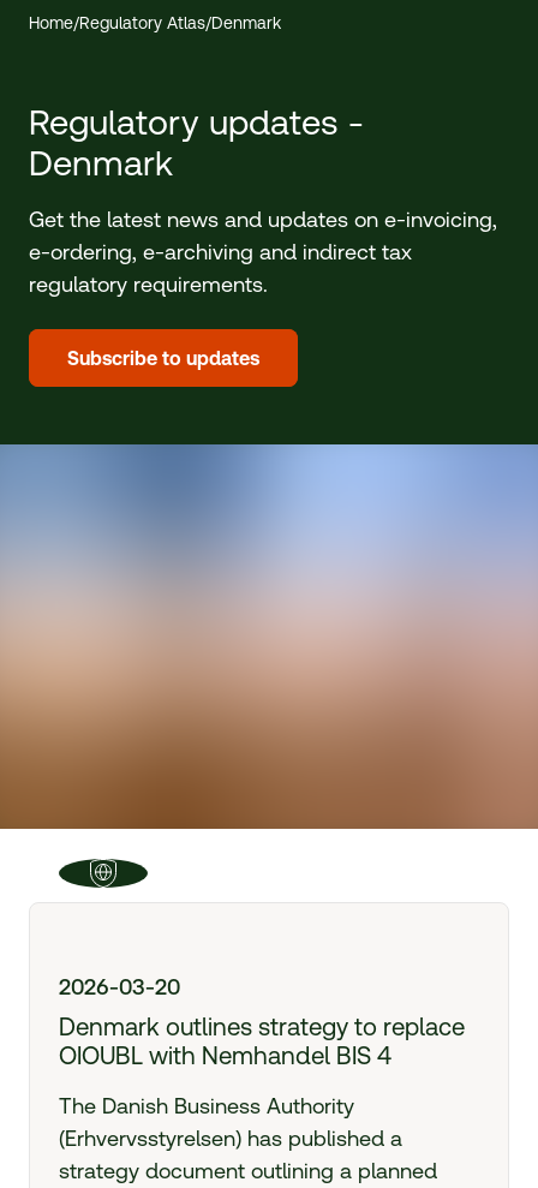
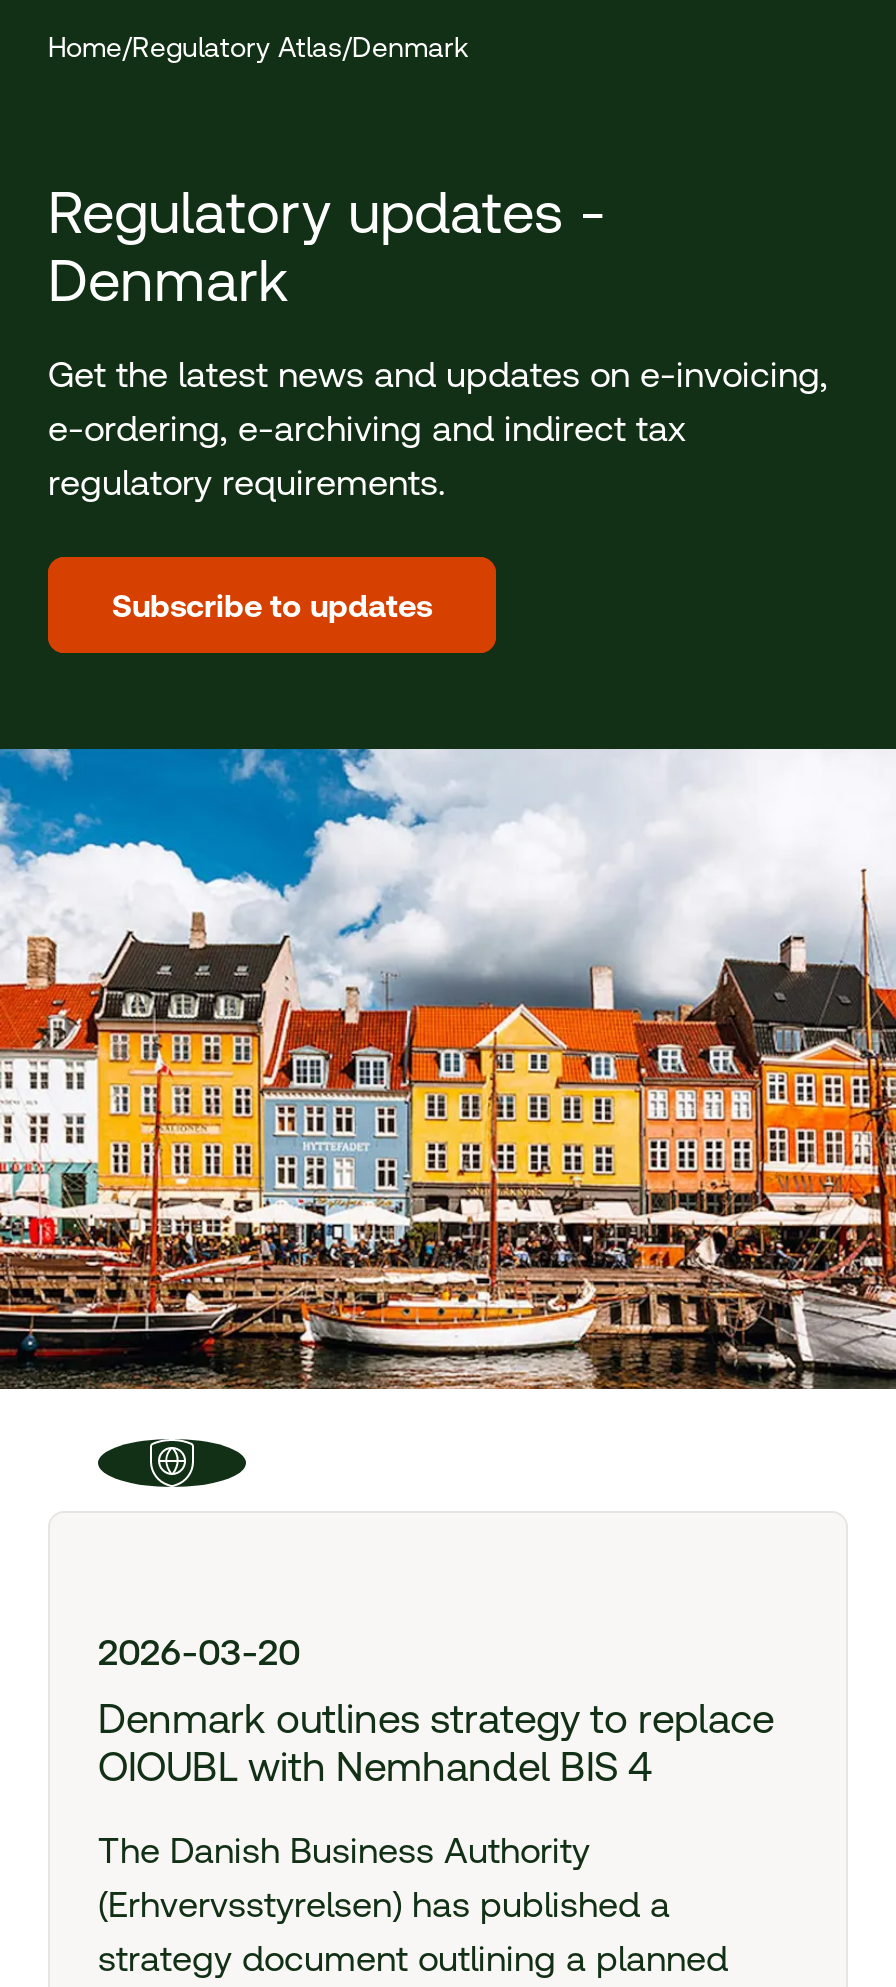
- [image]
+ [image]
